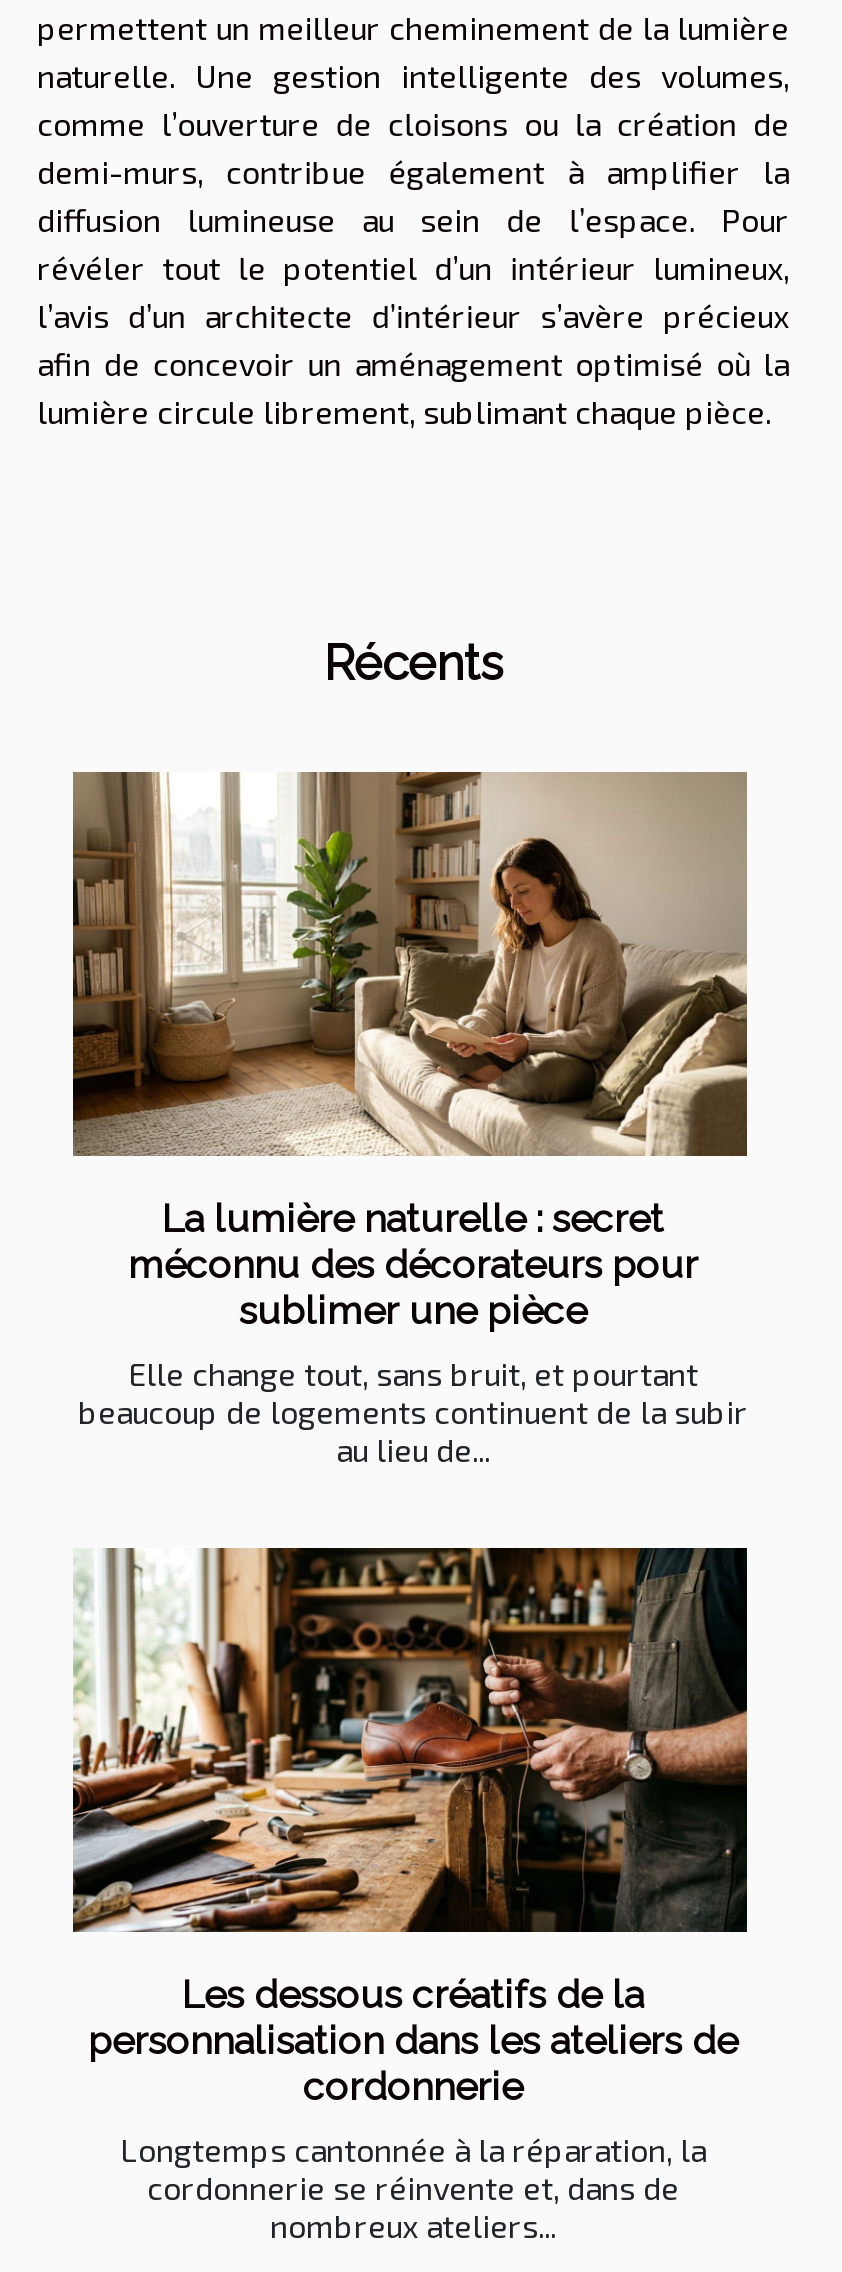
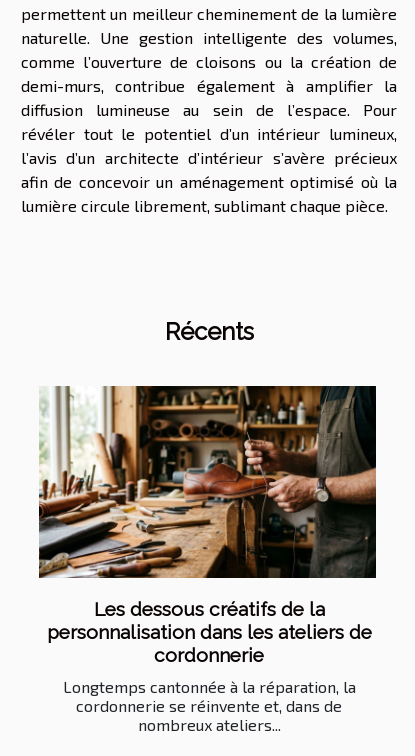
- [image]
- La lumière naturelle : secret
- méconnu des décorateurs pour
- sublimer une pièce
- Elle change tout, sans bruit, et pourtant
- beaucoup de logements continuent de la subir
- au lieu de...
